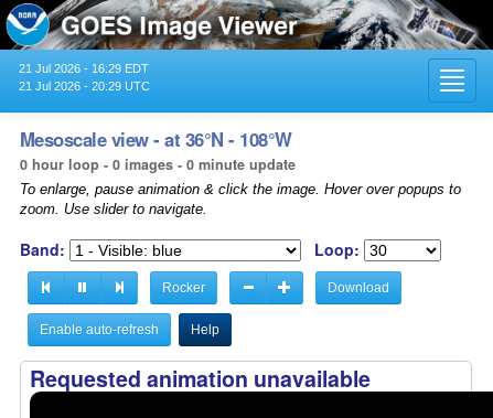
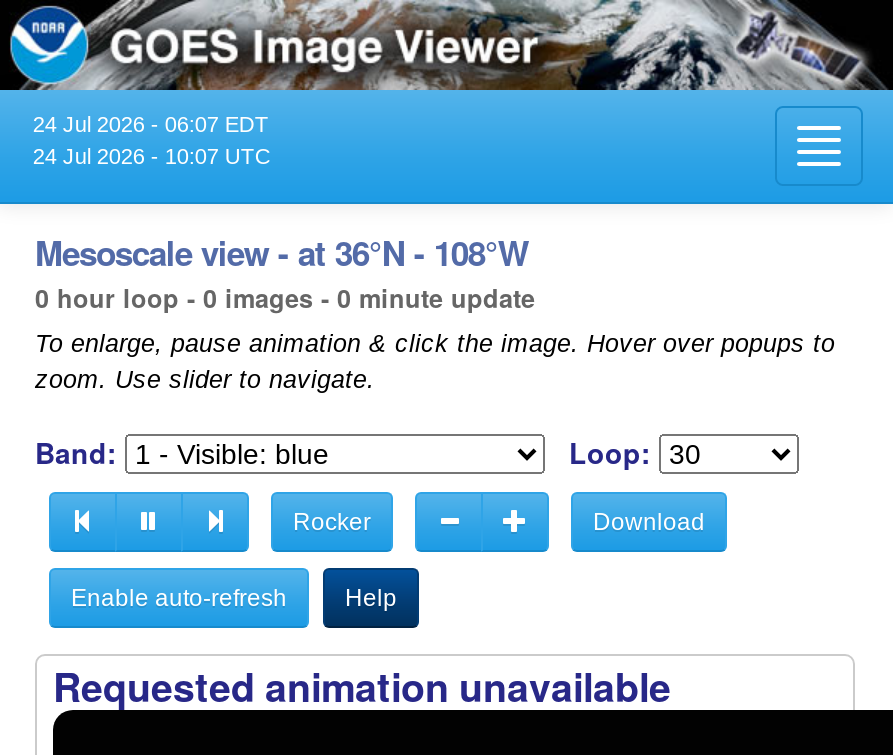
- 21 Jul 2026 - 16:29 EDT
+ 24 Jul 2026 - 06:07 EDT

- 21 Jul 2026 - 20:29 UTC
+ 24 Jul 2026 - 10:07 UTC
